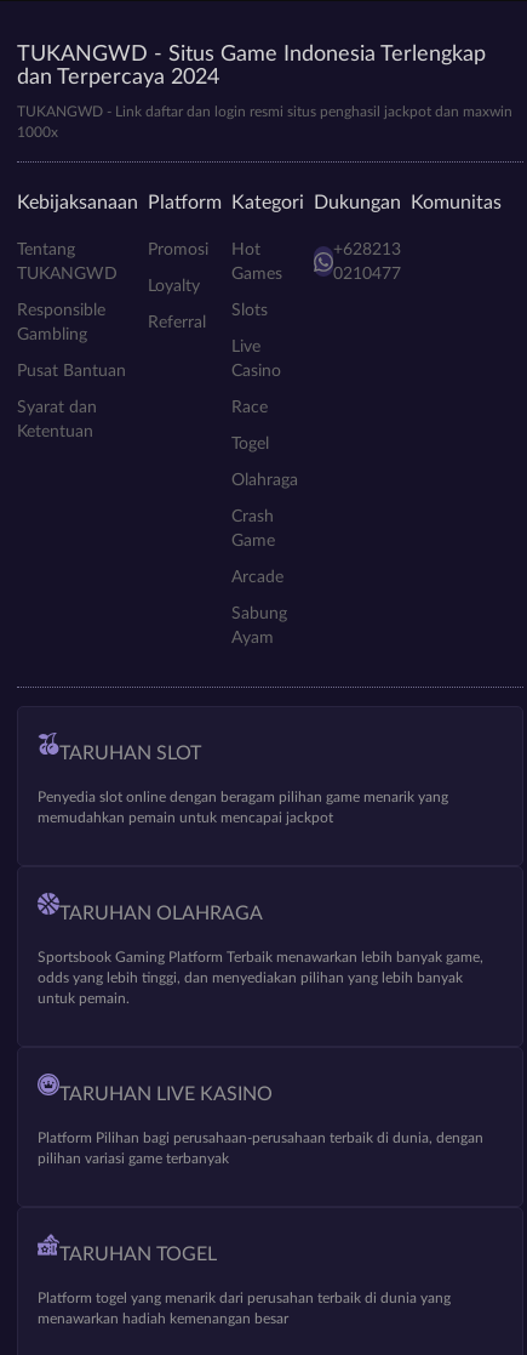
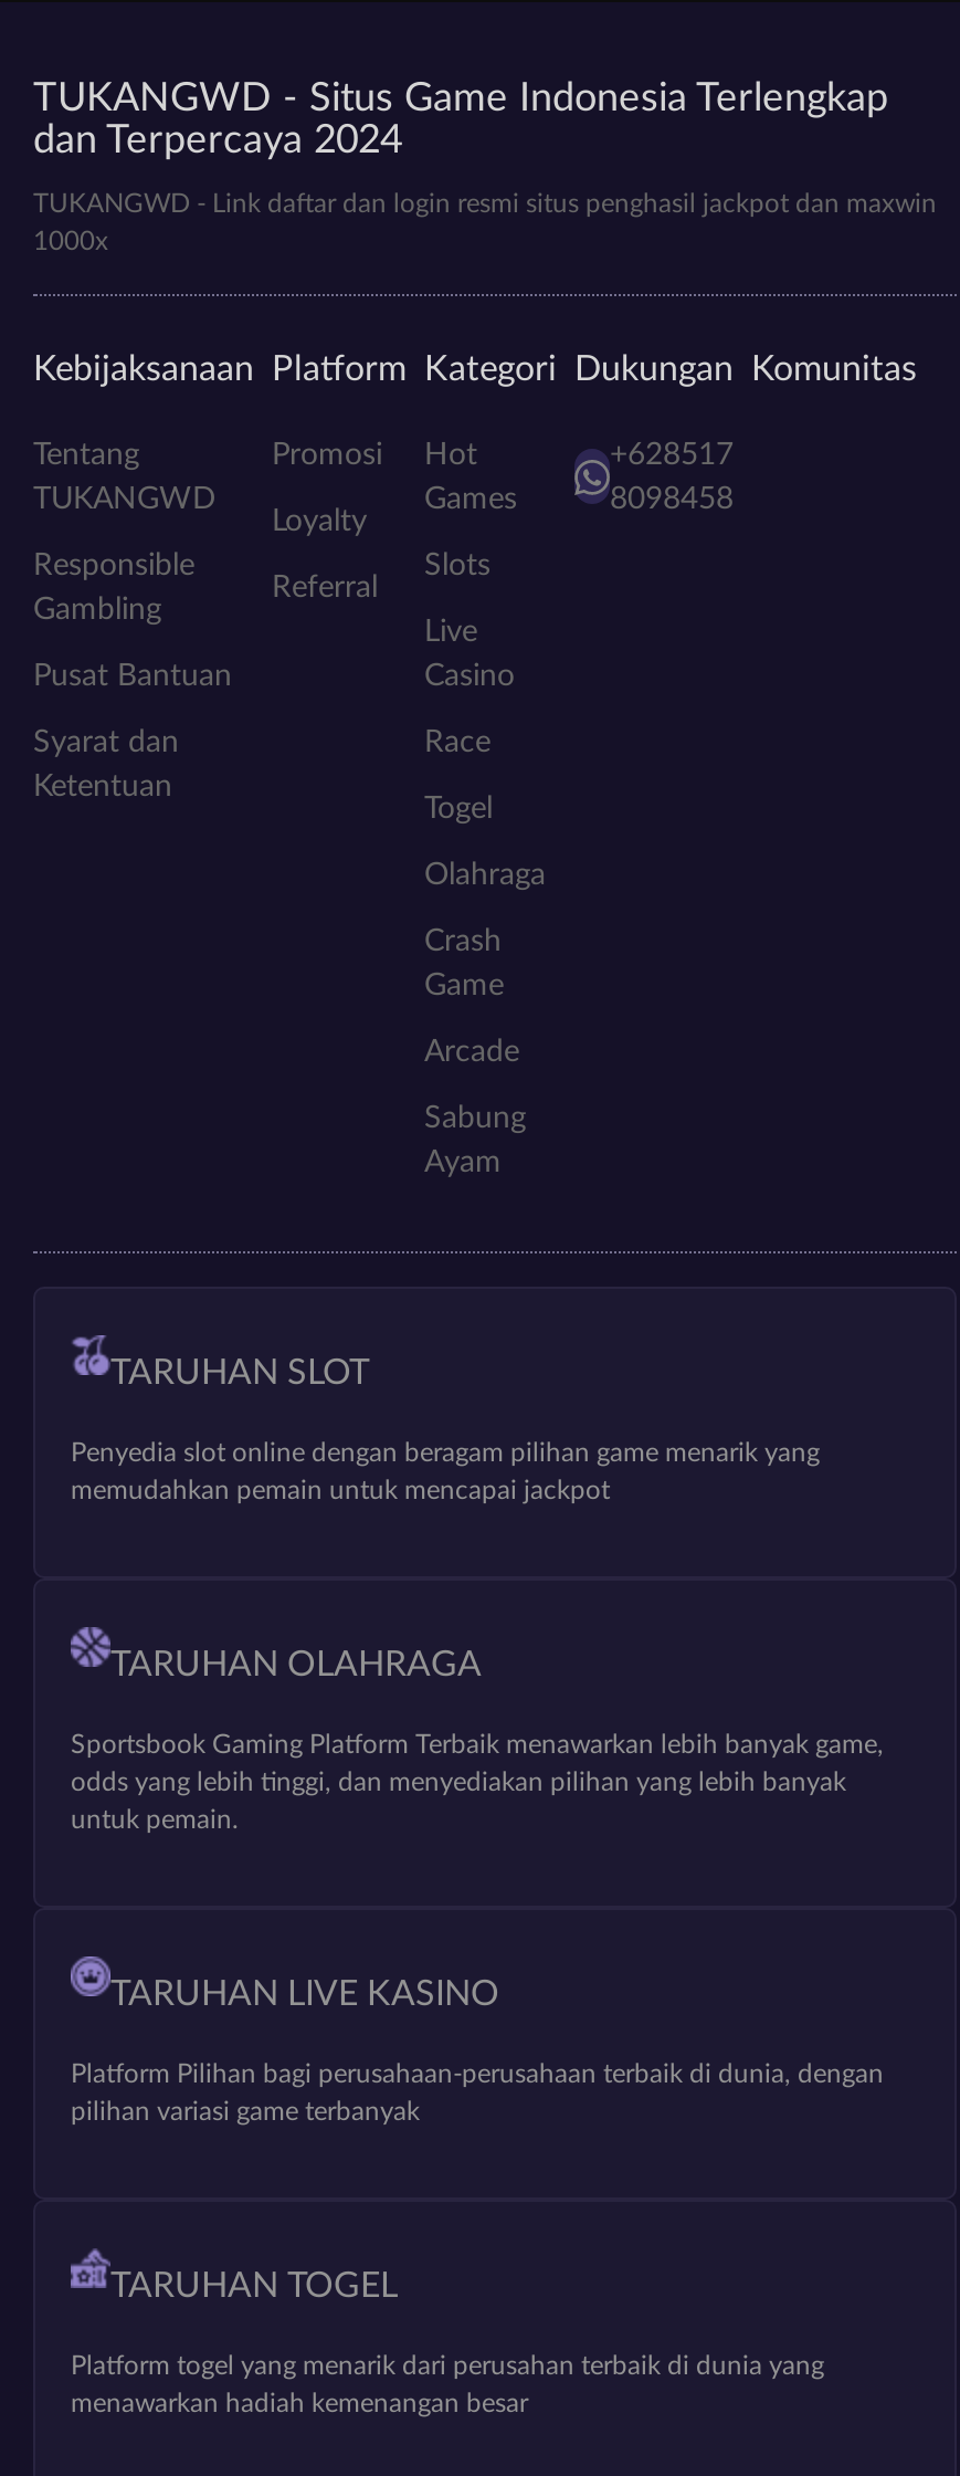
- +628213
+ +628517

- 0210477
+ 8098458
